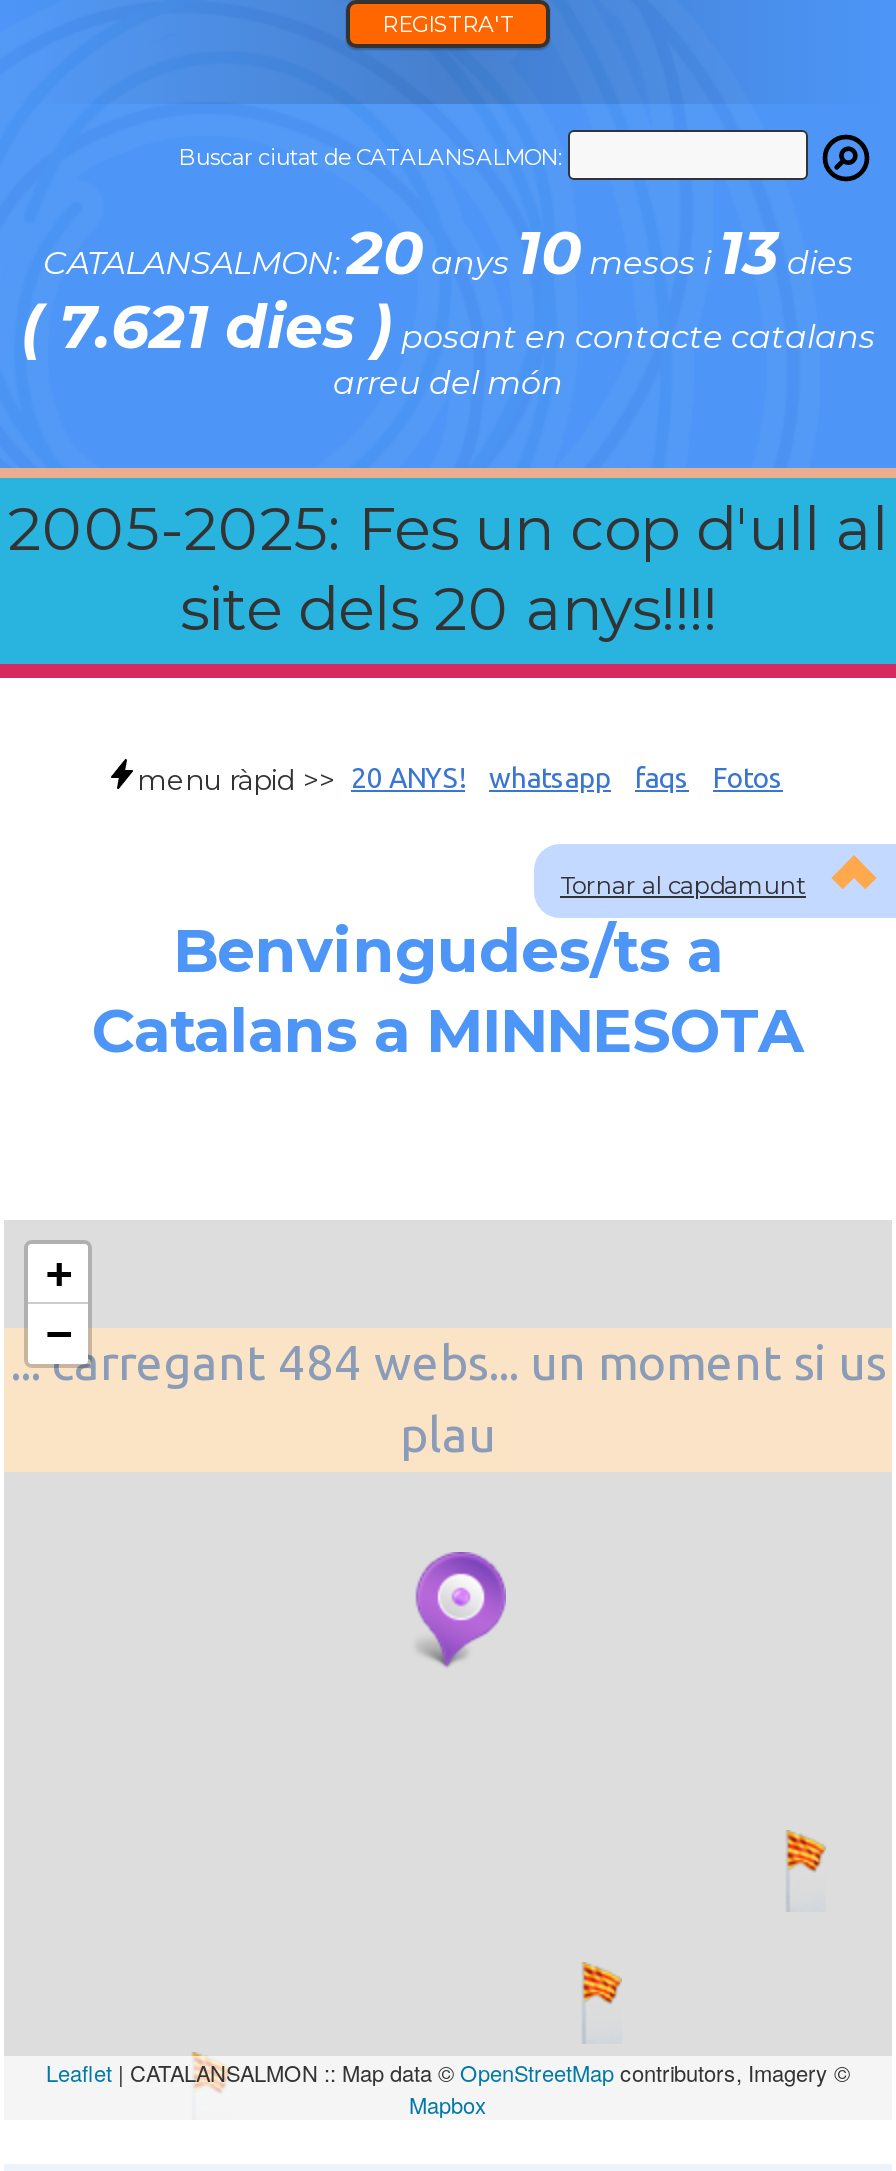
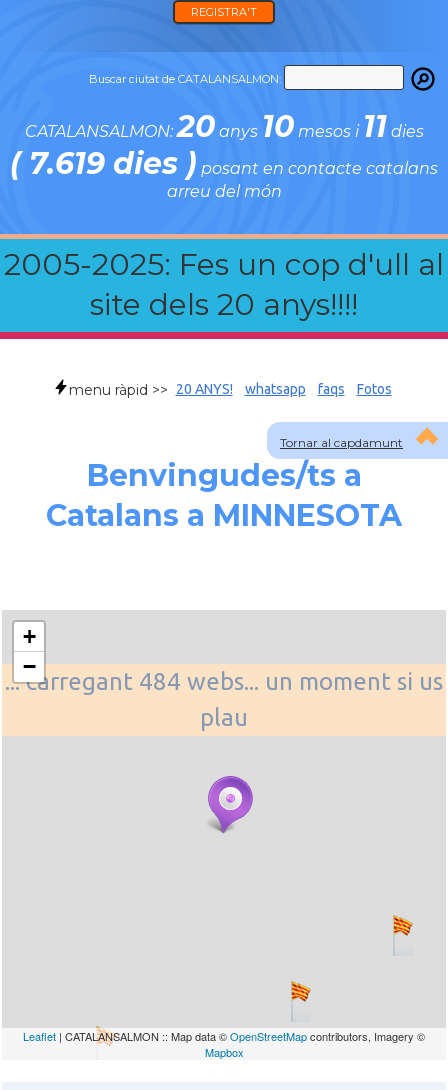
- CATALANSALMON:20anys 10mesos i13dies
+ CATALANSALMON:20anys 10mesos i11dies

- ( 7.621 dies )posant en contacte catalans
+ ( 7.619 dies )posant en contacte catalans
